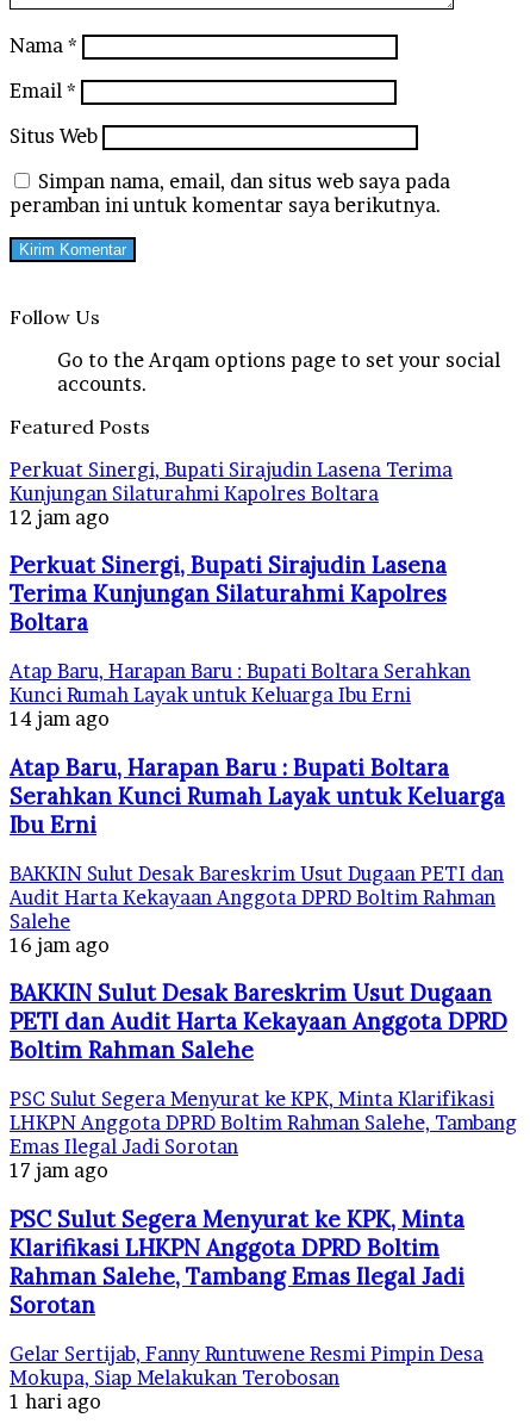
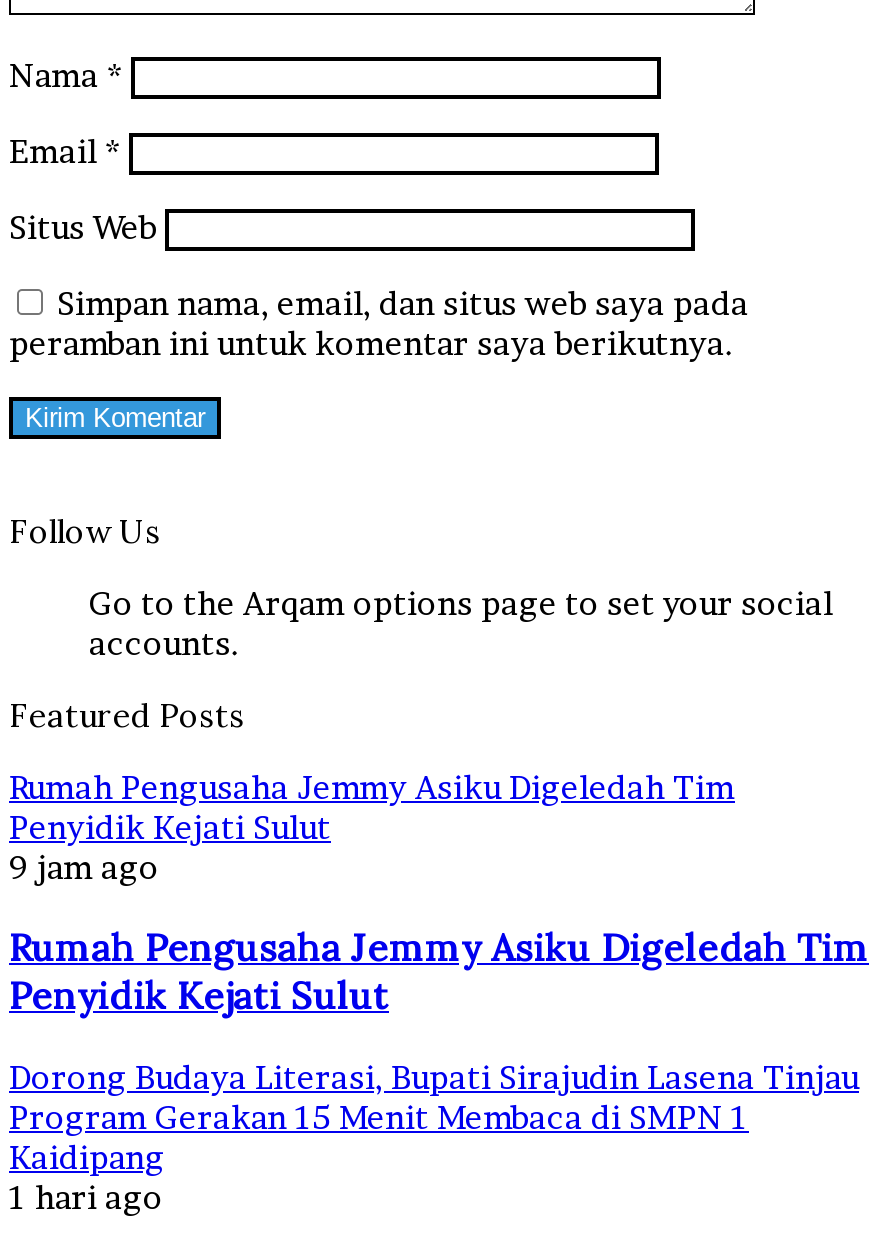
- Perkuat Sinergi, Bupati Sirajudin Lasena Terima
- Kunjungan Silaturahmi Kapolres Boltara
- 12 jam ago
- Perkuat Sinergi, Bupati Sirajudin Lasena
- Terima Kunjungan Silaturahmi Kapolres
- Boltara
- Atap Baru, Harapan Baru : Bupati Boltara Serahkan
- Kunci Rumah Layak untuk Keluarga Ibu Erni
- 14 jam ago
- Atap Baru, Harapan Baru : Bupati Boltara
- Serahkan Kunci Rumah Layak untuk Keluarga
- Ibu Erni
- BAKKIN Sulut Desak Bareskrim Usut Dugaan PETI dan
- Audit Harta Kekayaan Anggota DPRD Boltim Rahman
- Salehe
- 16 jam ago
- BAKKIN Sulut Desak Bareskrim Usut Dugaan
- PETI dan Audit Harta Kekayaan Anggota DPRD
- Boltim Rahman Salehe
- PSC Sulut Segera Menyurat ke KPK, Minta Klarifikasi
- LHKPN Anggota DPRD Boltim Rahman Salehe, Tambang
- Emas Ilegal Jadi Sorotan
- 17 jam ago
- PSC Sulut Segera Menyurat ke KPK, Minta
- Klarifikasi LHKPN Anggota DPRD Boltim
- Rahman Salehe, Tambang Emas Ilegal Jadi
- Sorotan
- Gelar Sertijab, Fanny Runtuwene Resmi Pimpin Desa
- Mokupa, Siap Melakukan Terobosan
+ Rumah Pengusaha Jemmy Asiku Digeledah Tim
+ Penyidik Kejati Sulut
+ 9 jam ago
+ Rumah Pengusaha Jemmy Asiku Digeledah Tim
+ Penyidik Kejati Sulut
+ Dorong Budaya Literasi, Bupati Sirajudin Lasena Tinjau
+ Program Gerakan 15 Menit Membaca di SMPN 1
+ Kaidipang
